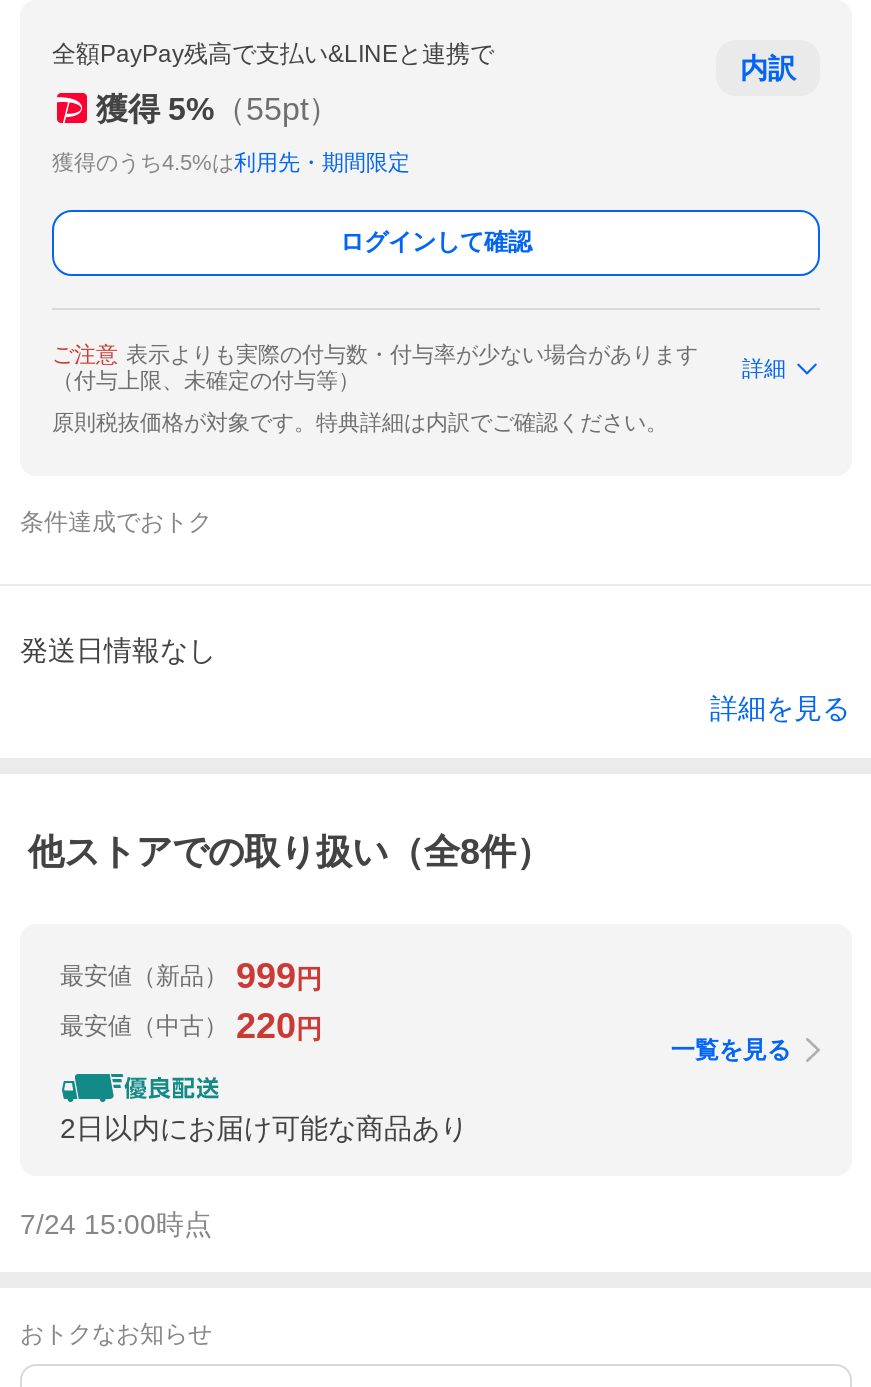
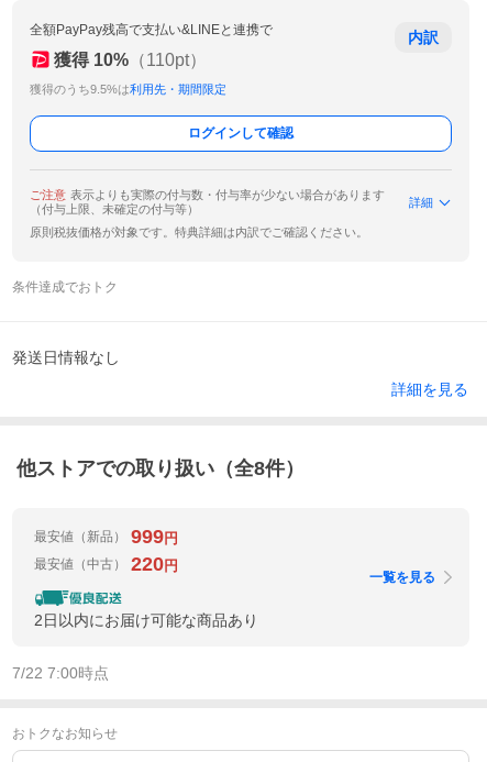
- 獲得 5%（55pt）
+ 獲得 10%（110pt）

- 獲得のうち4.5%は利用先・期間限定
+ 獲得のうち9.5%は利用先・期間限定

- 7/24 15:00時点
+ 7/22 7:00時点
